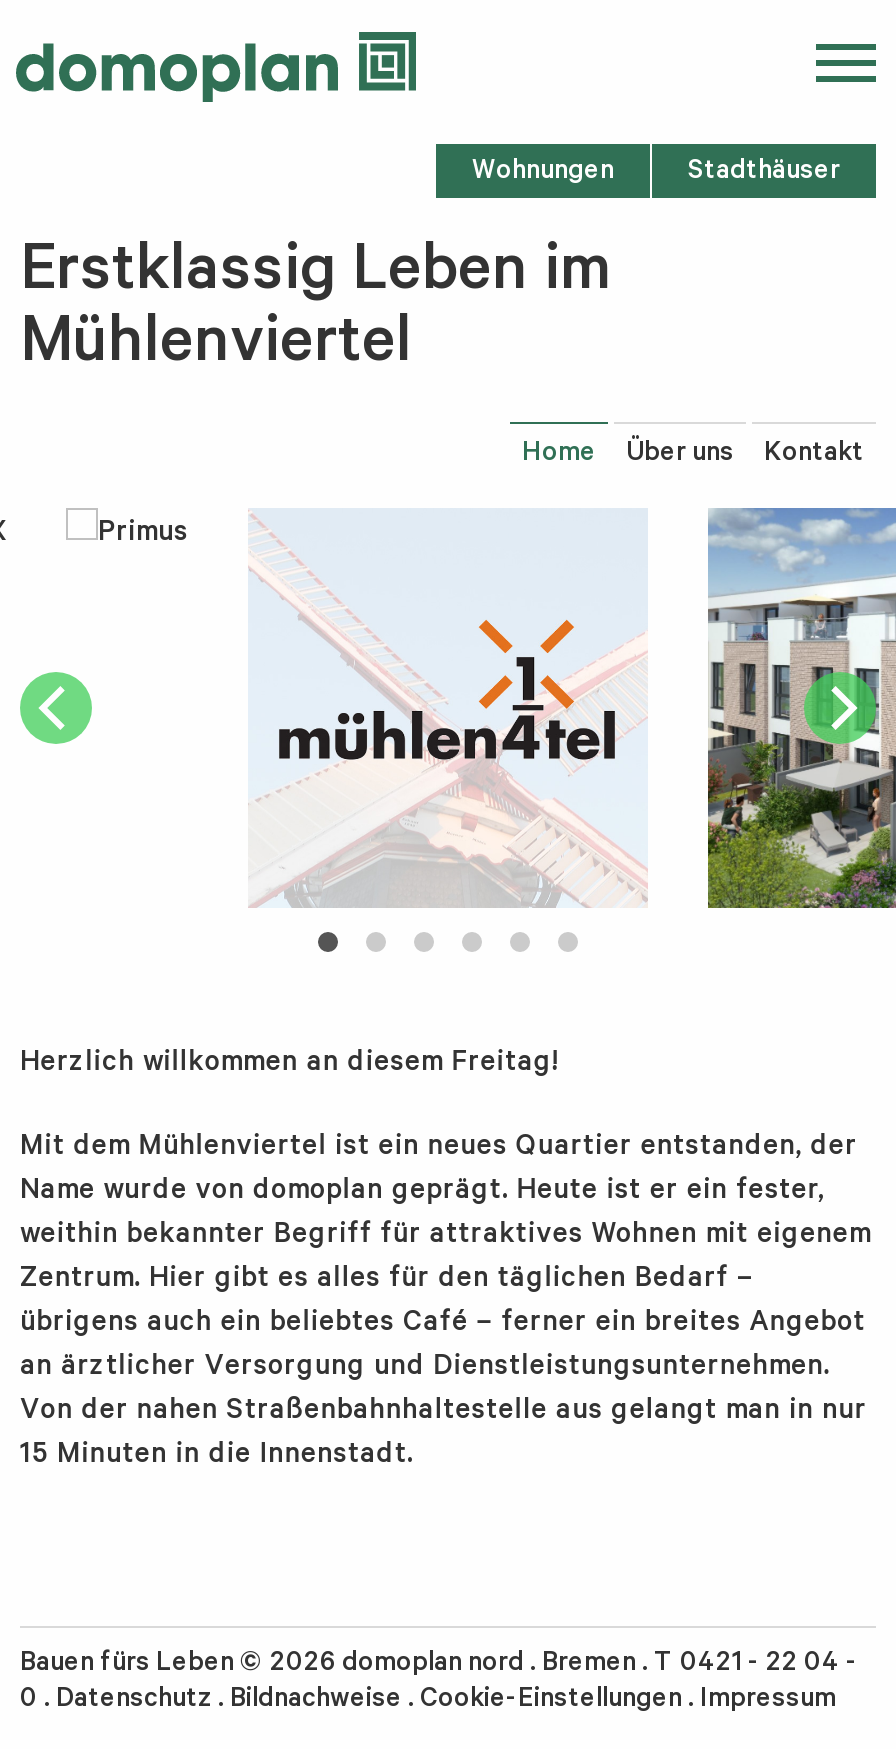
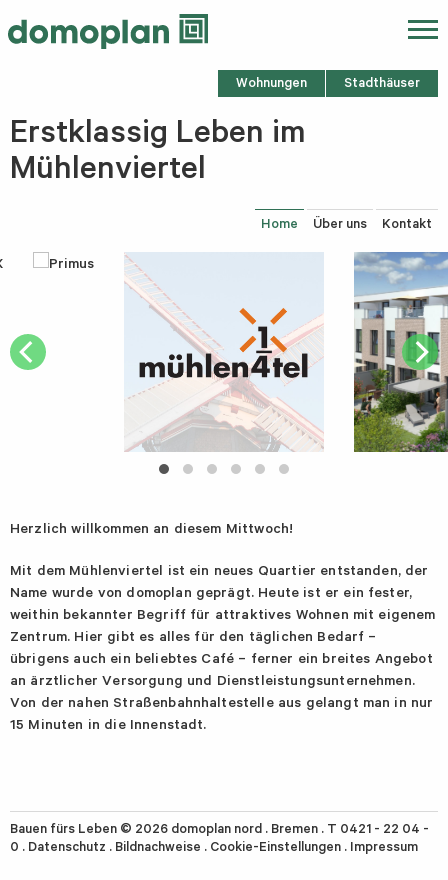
- Herzlich willkommen an diesem Freitag!
+ Herzlich willkommen an diesem Mittwoch!
